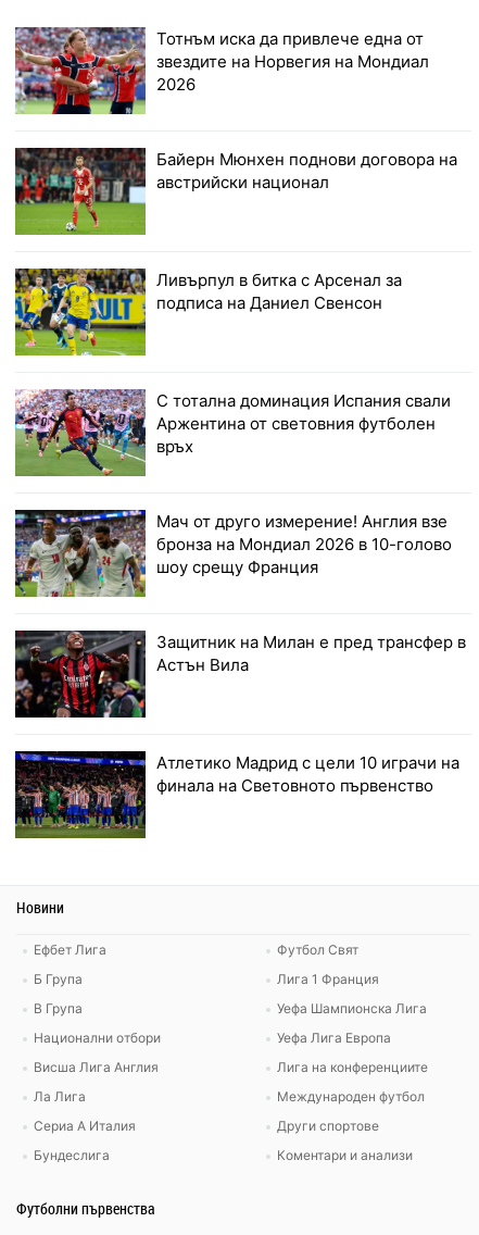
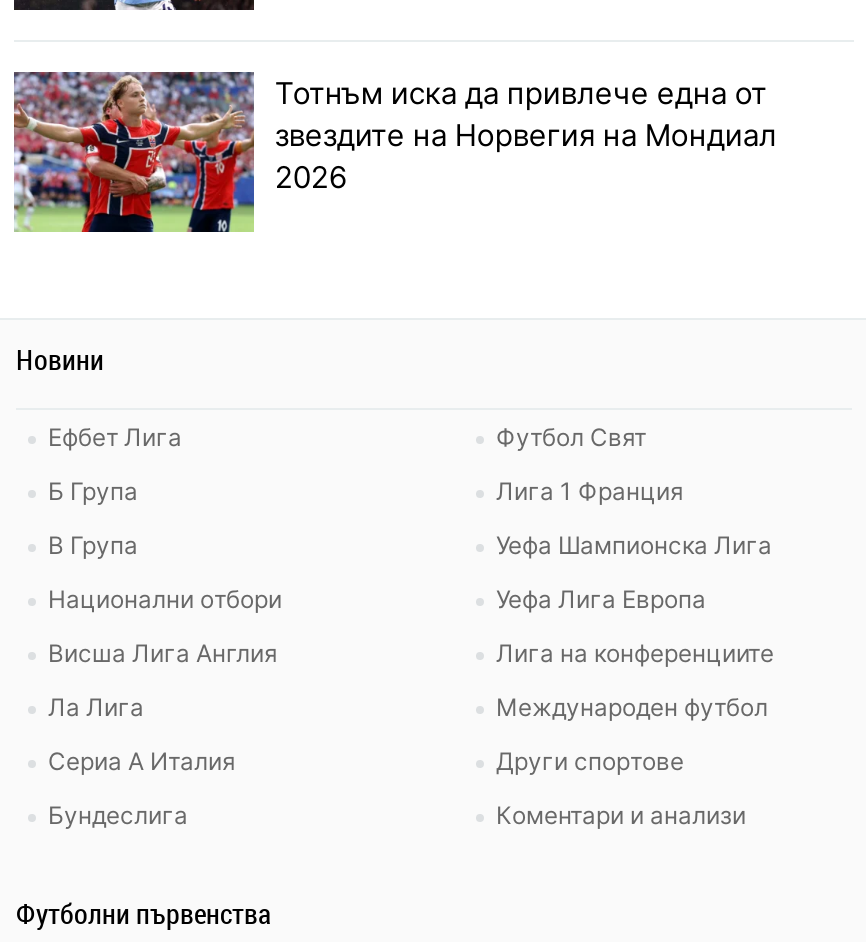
- [image]
- Байерн Мюнхен поднови договора на
- австрийски национал

- [image]
- Ливърпул в битка с Арсенал за
- подписа на Даниел Свенсон

- [image]
- С тотална доминация Испания свали
- Аржентина от световния футболен
- връх

- [image]
- Мач от друго измерение! Англия взе
- бронза на Мондиал 2026 в 10-голово
- шоу срещу Франция

- [image]
- Защитник на Милан е пред трансфер в
- Астън Вила

- [image]
- Атлетико Мадрид с цели 10 играчи на
- финала на Световното първенство
